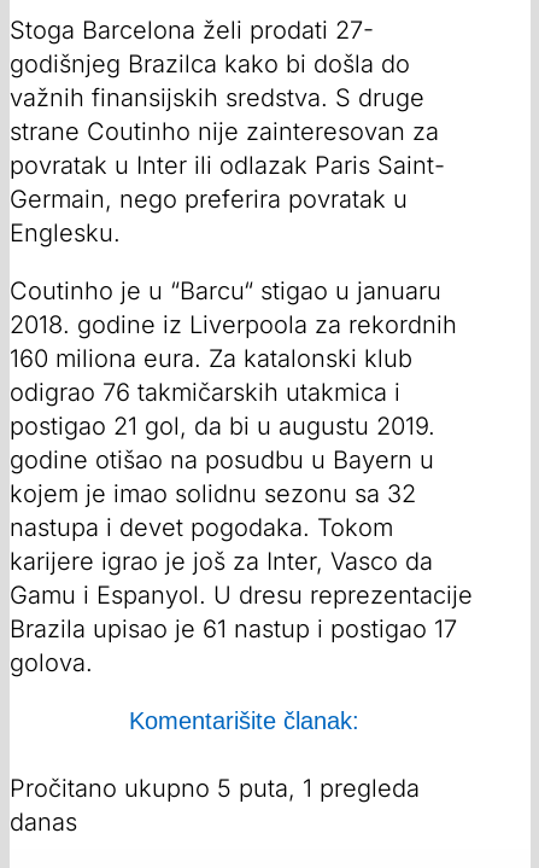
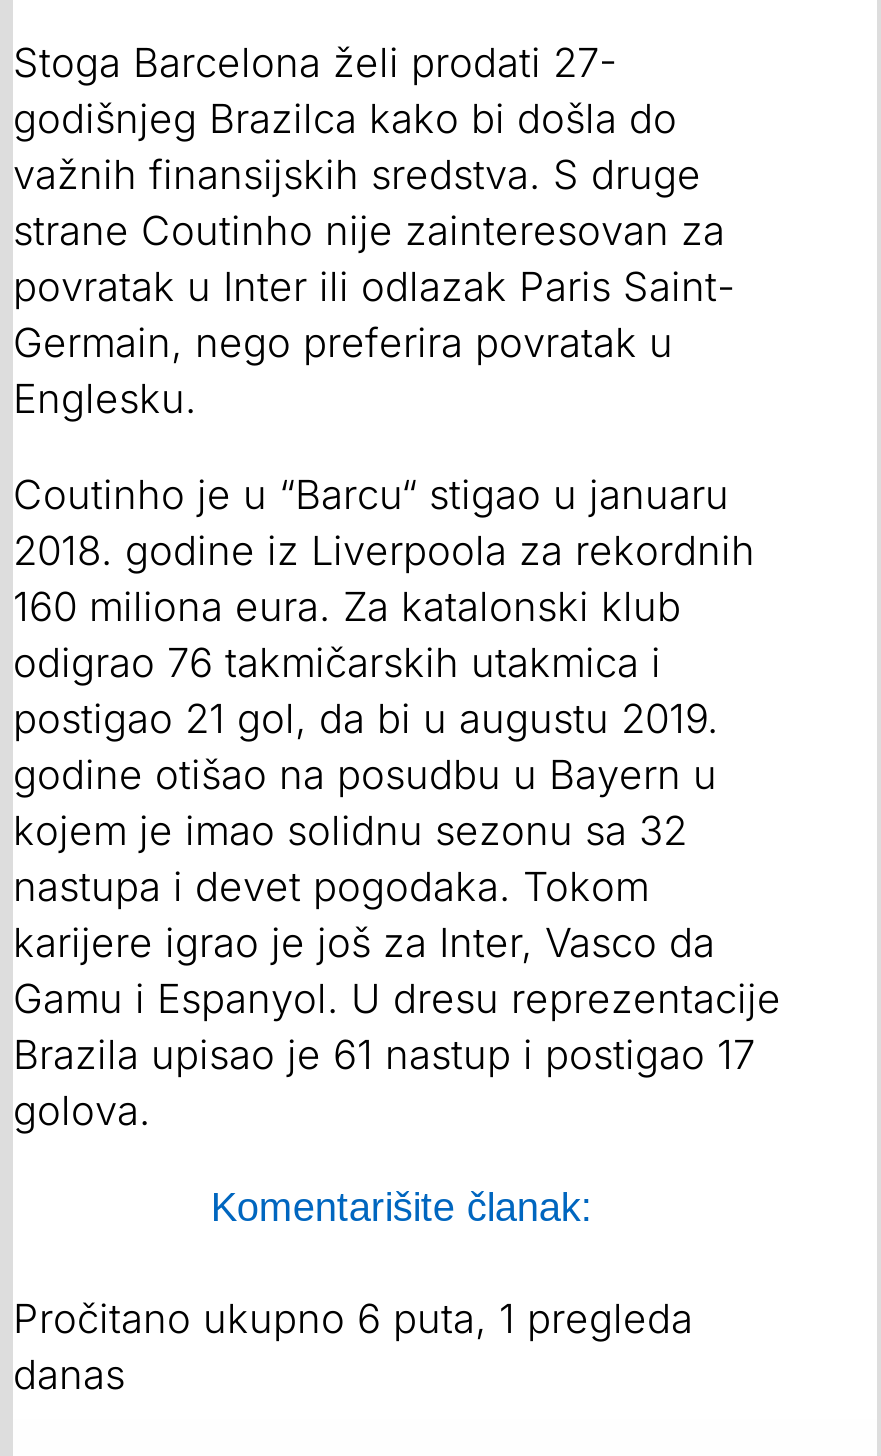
- Pročitano ukupno 5 puta, 1 pregleda
+ Pročitano ukupno 6 puta, 1 pregleda
